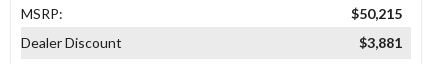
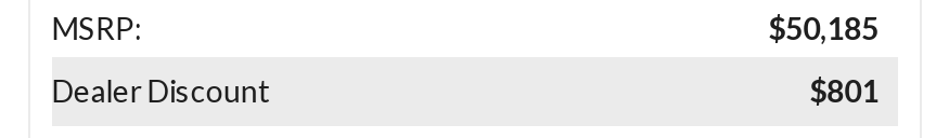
- $50,215
+ $50,185

- $3,881
+ $801
